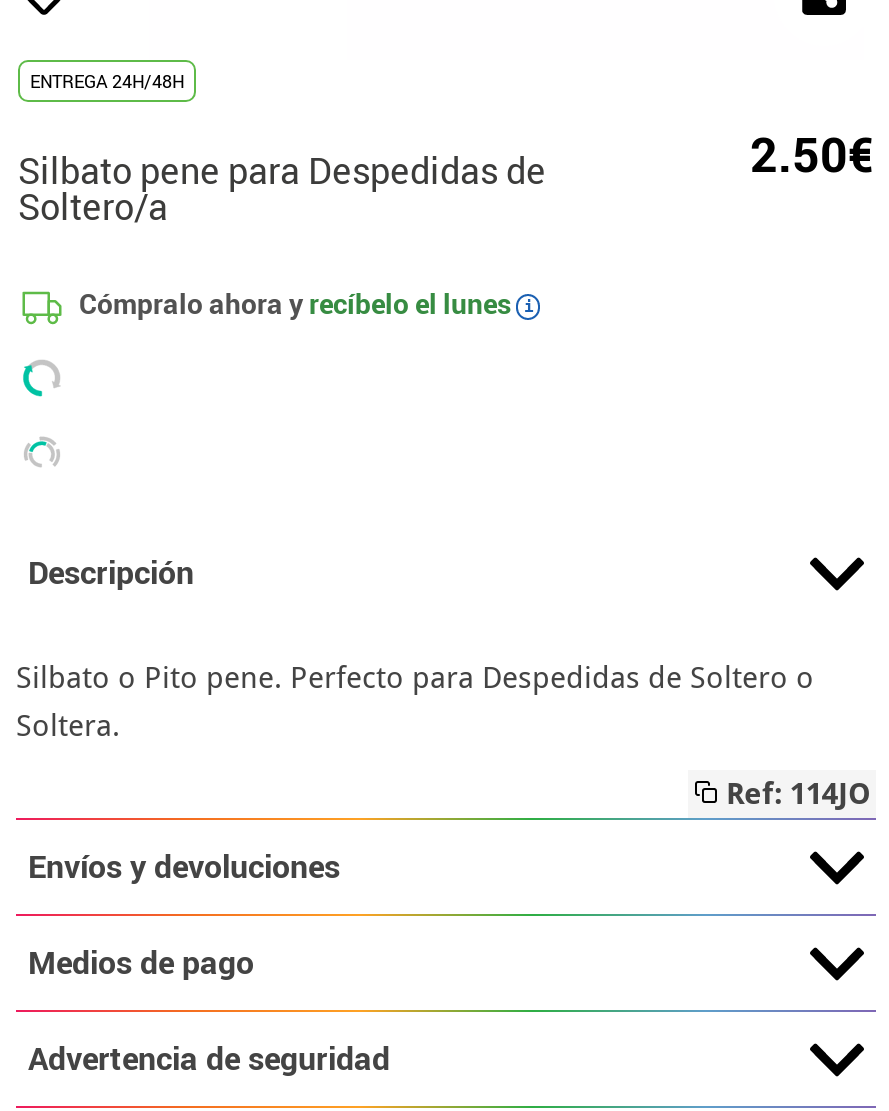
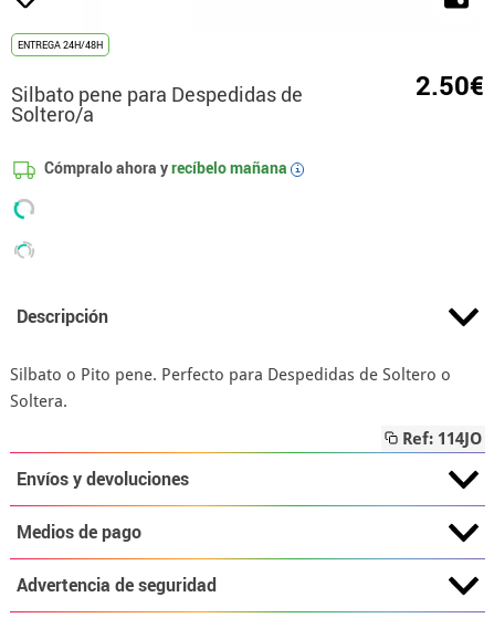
- Cómpralo ahora y recíbelo el lunes
+ Cómpralo ahora y recíbelo mañana
